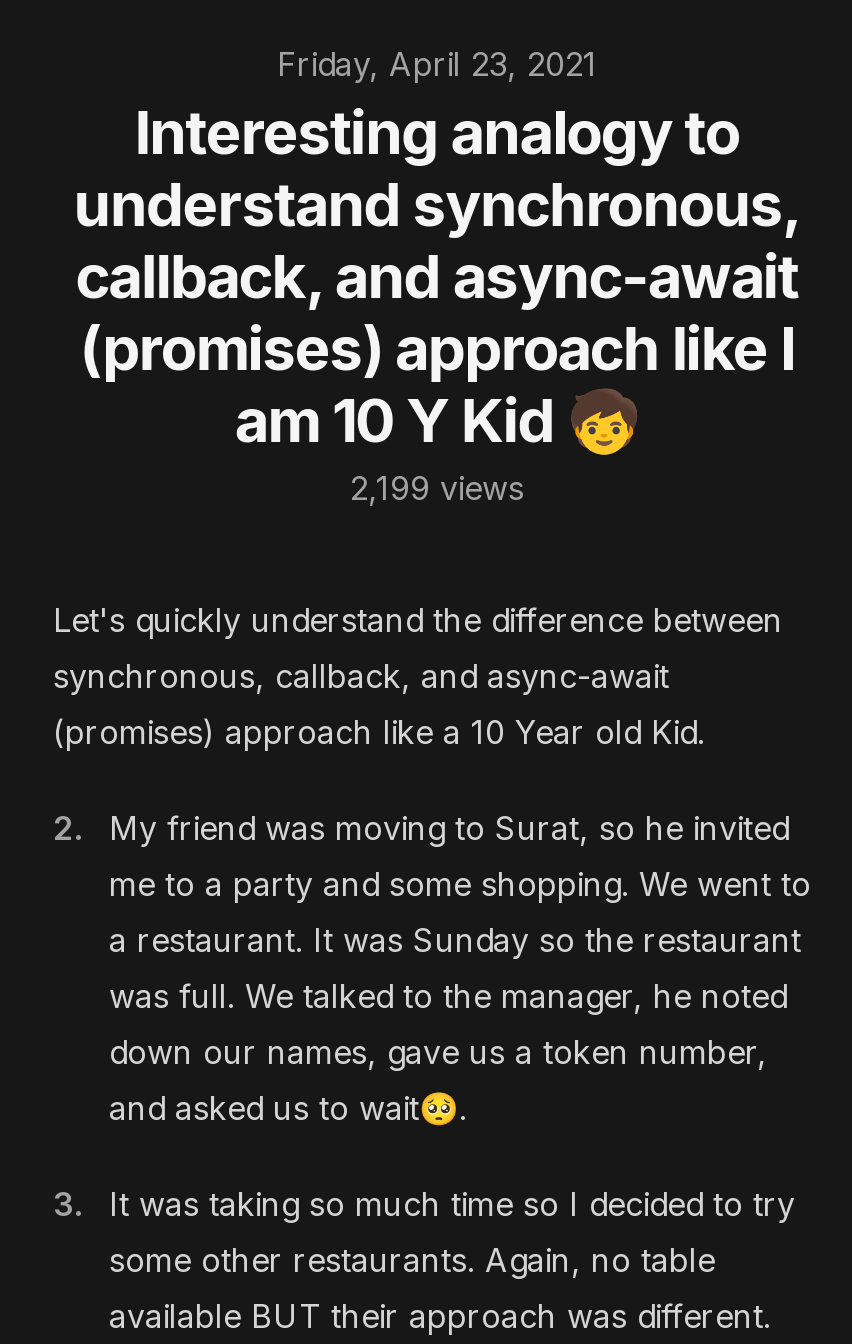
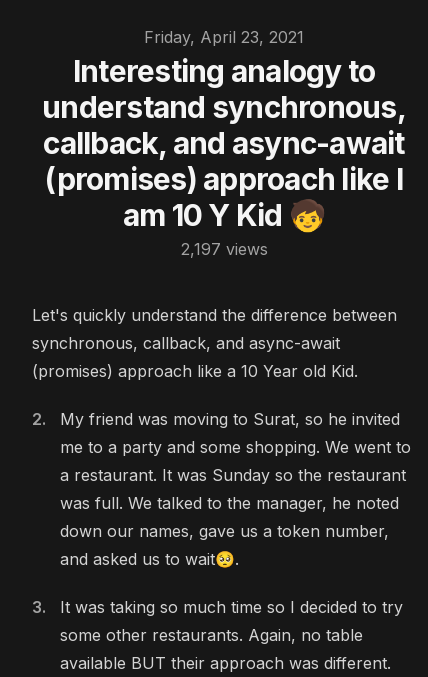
- 2,199 views
+ 2,197 views
